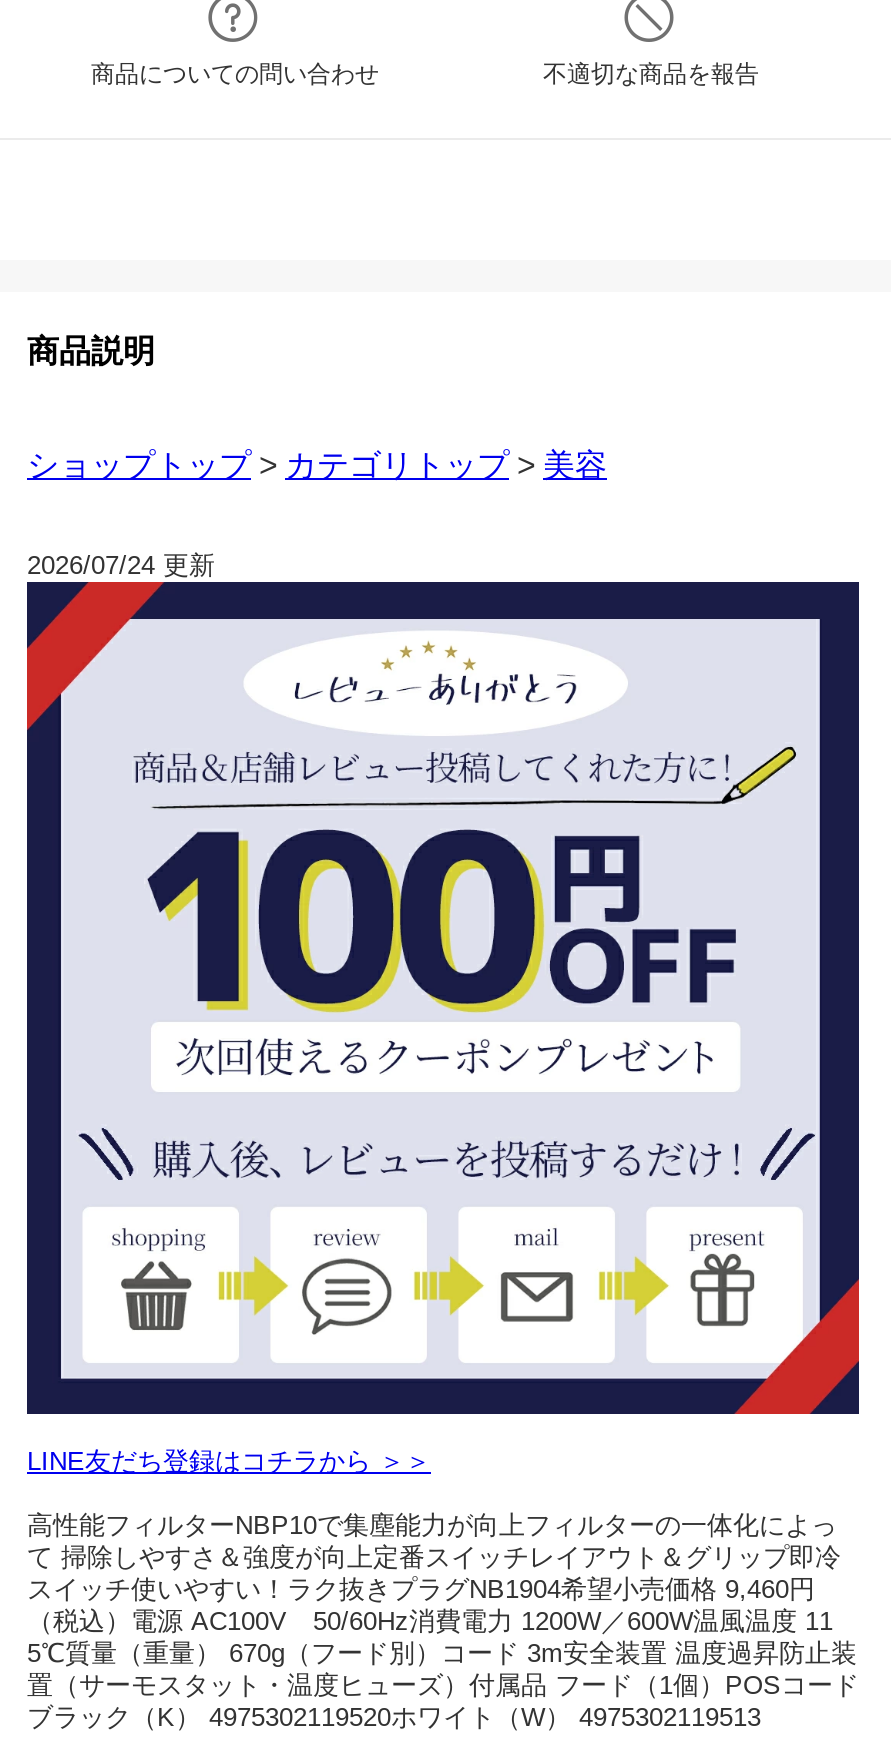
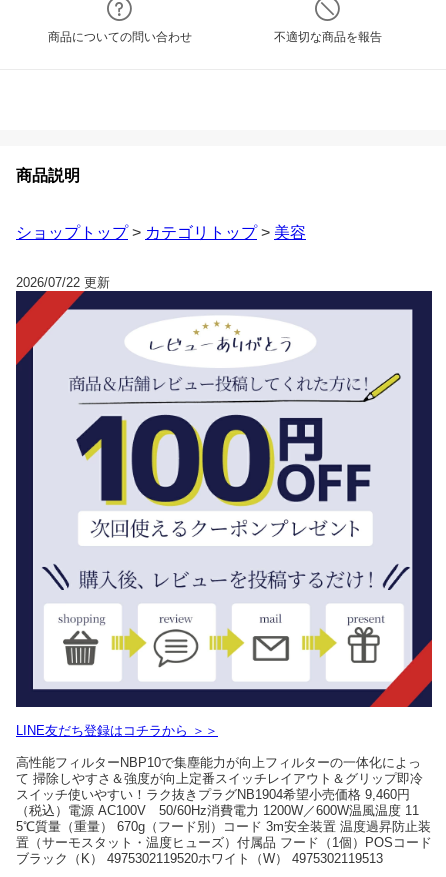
- 2026/07/24 更新
+ 2026/07/22 更新
